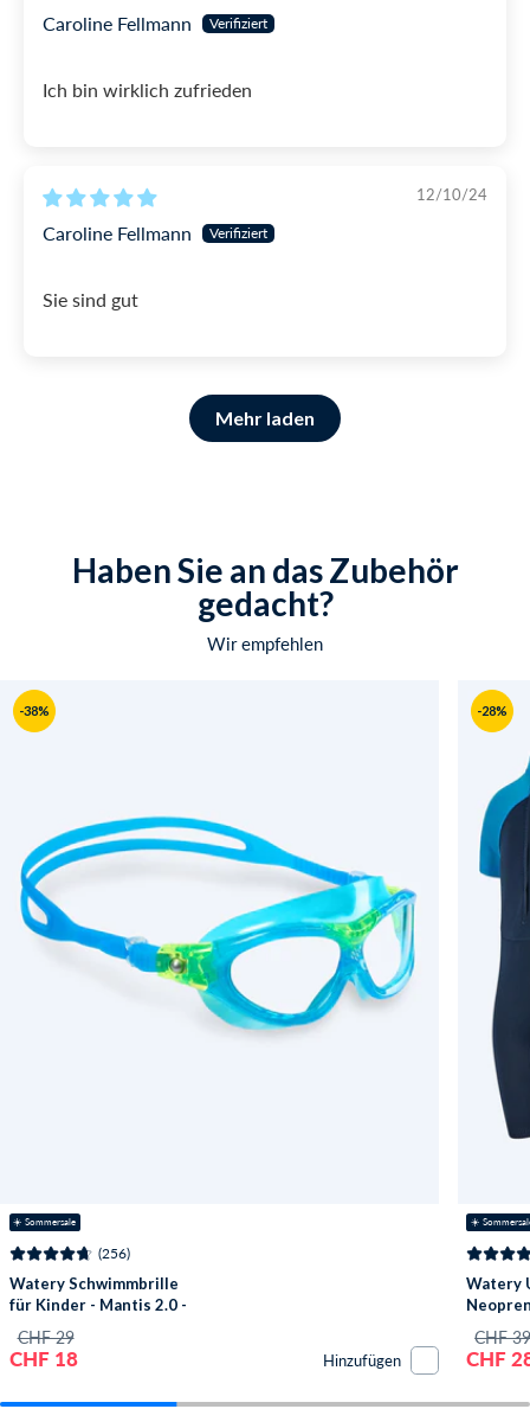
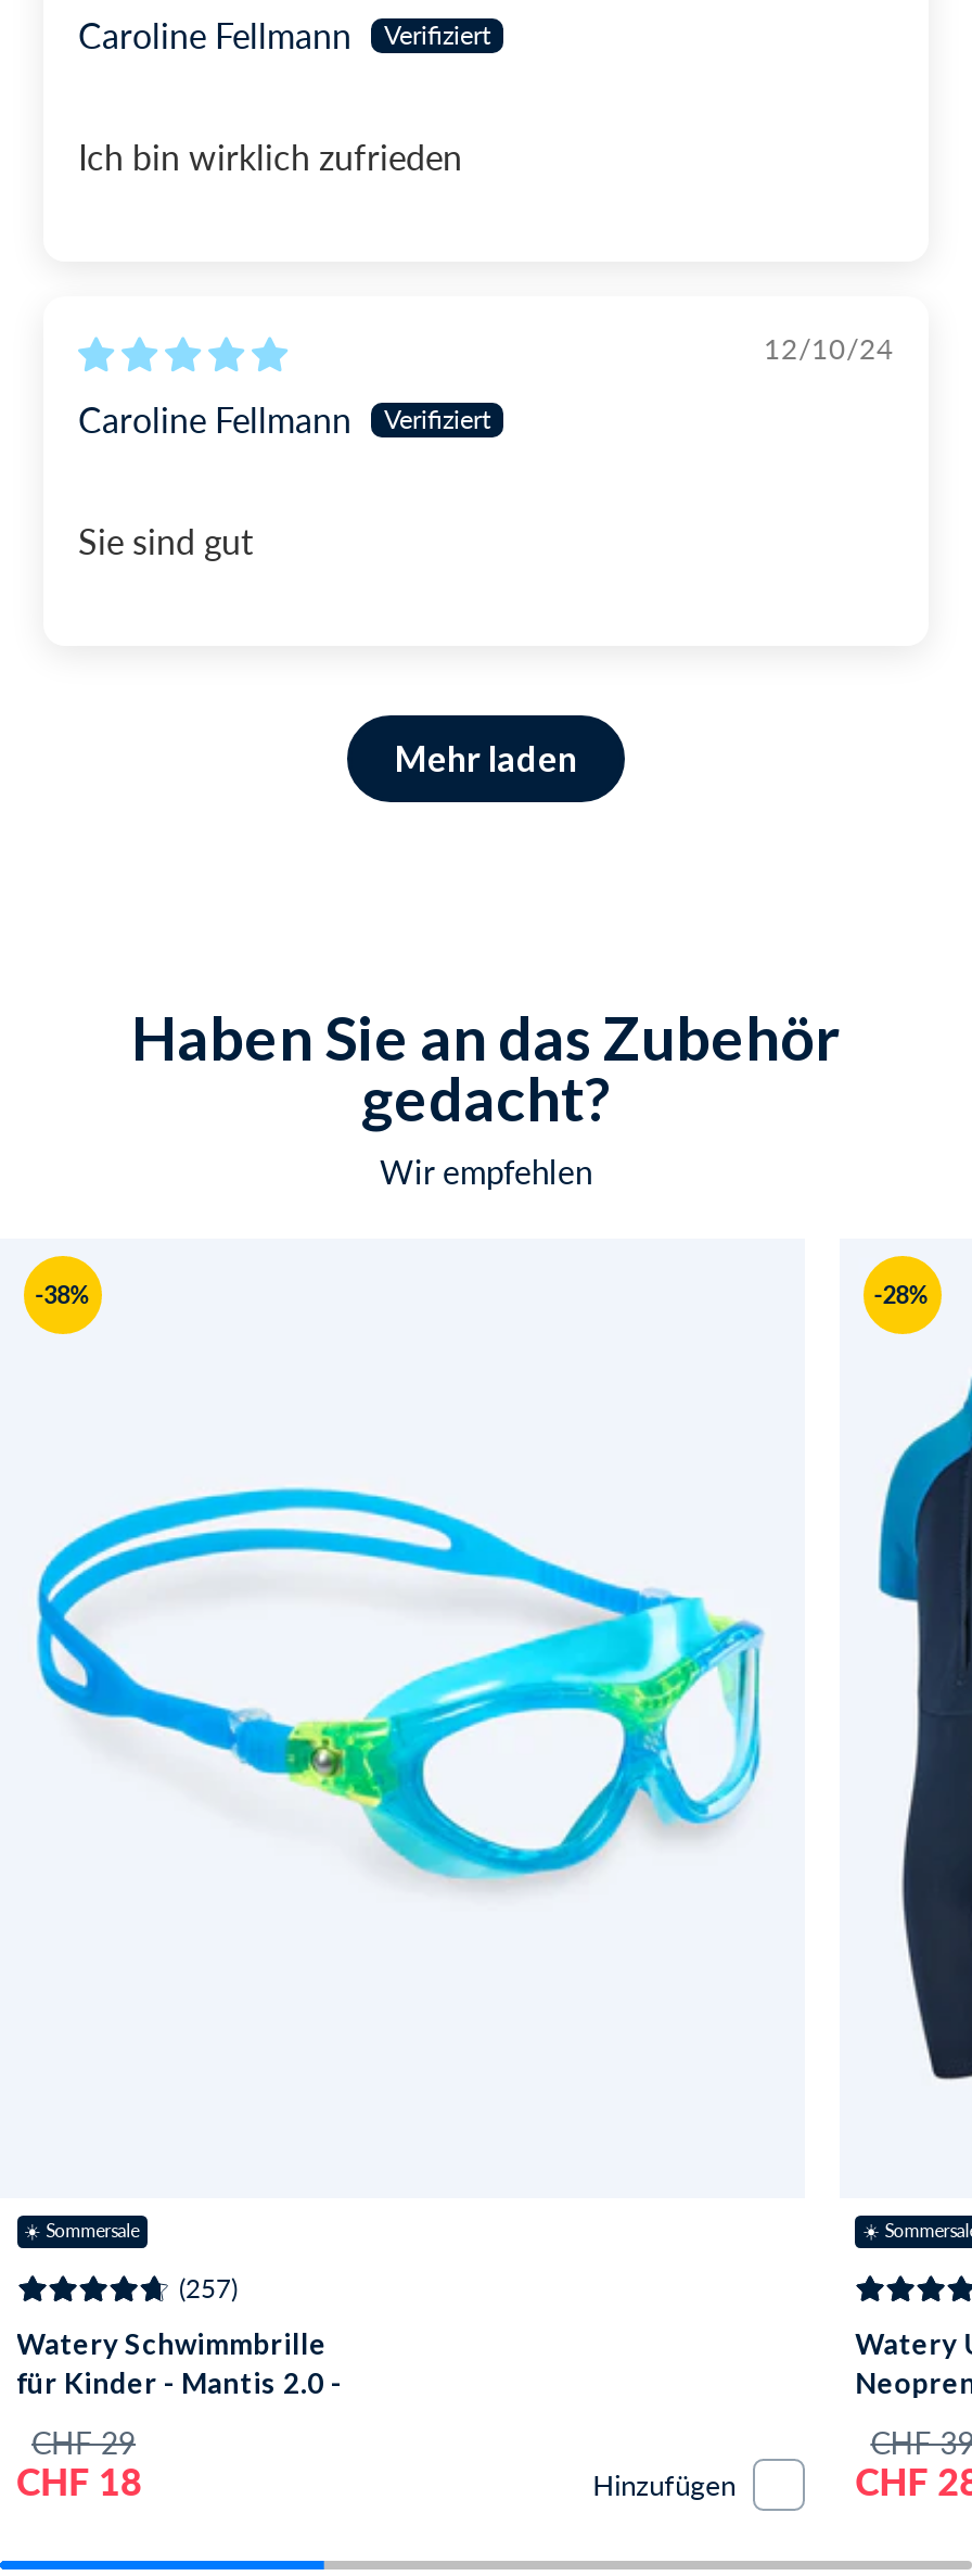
- (256)
+ (257)
